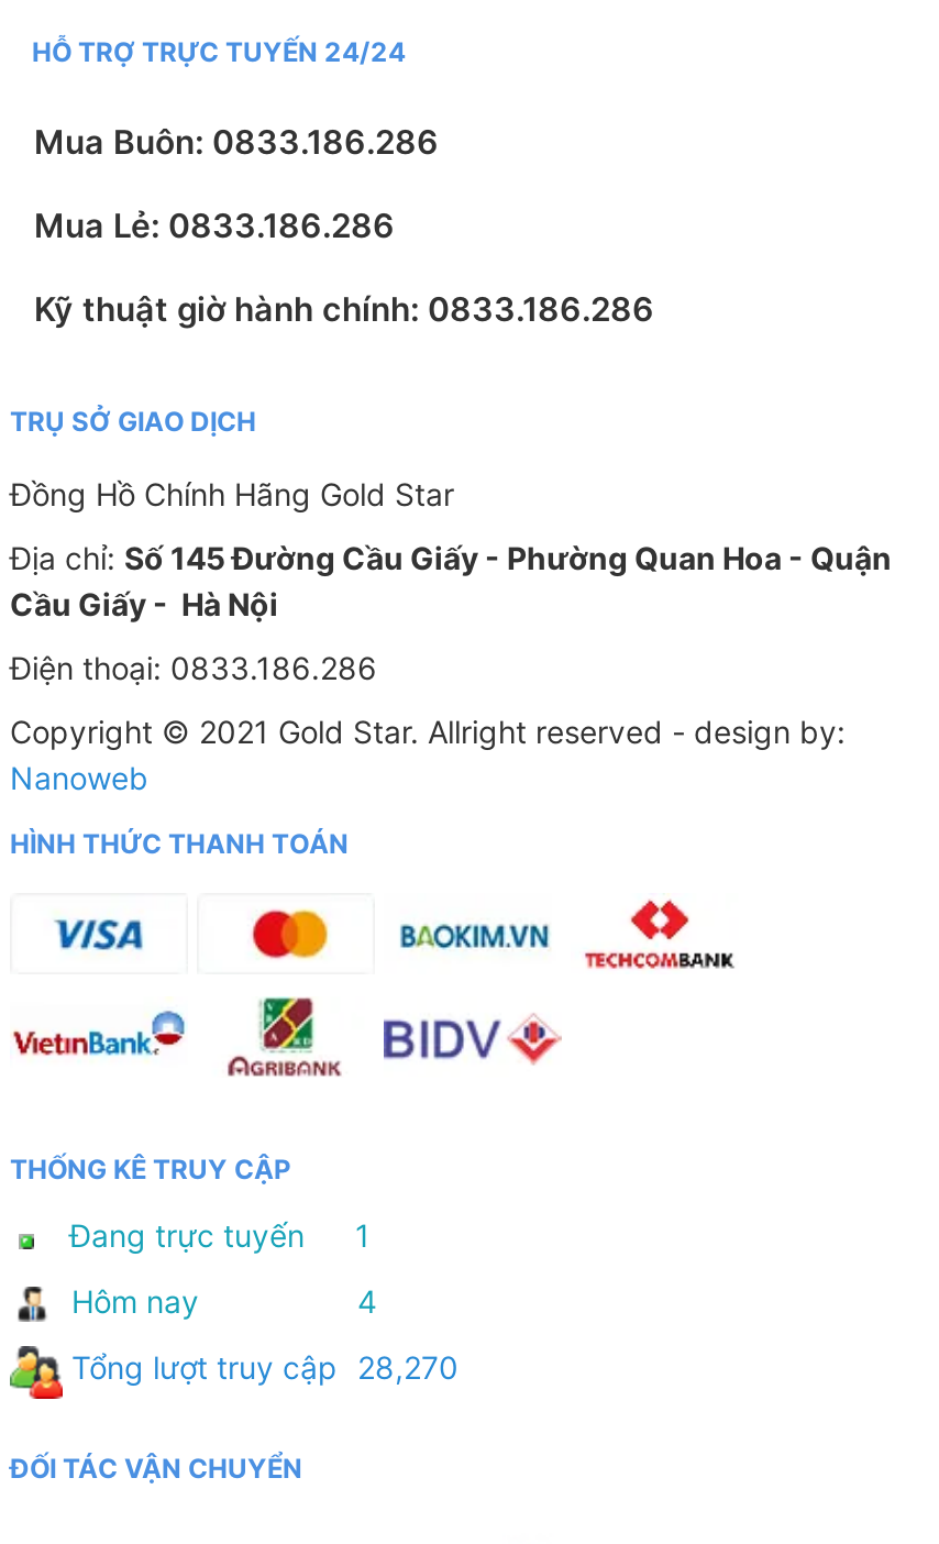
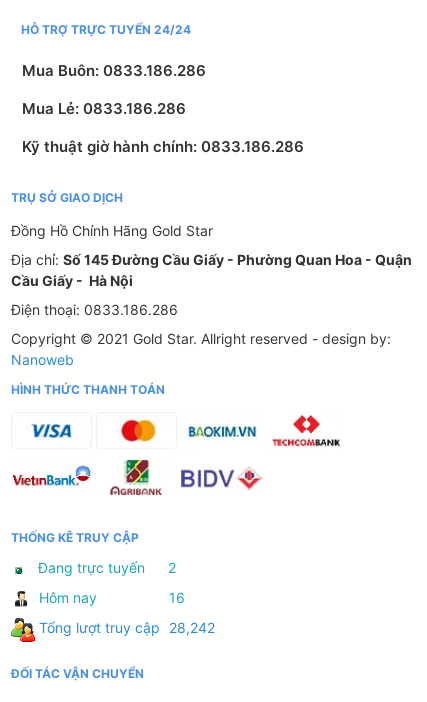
- Đang trực tuyến 1
+ Đang trực tuyến 2

- 4
+ 16

- Tổng lượt truy cập 28,270
+ Tổng lượt truy cập 28,242
